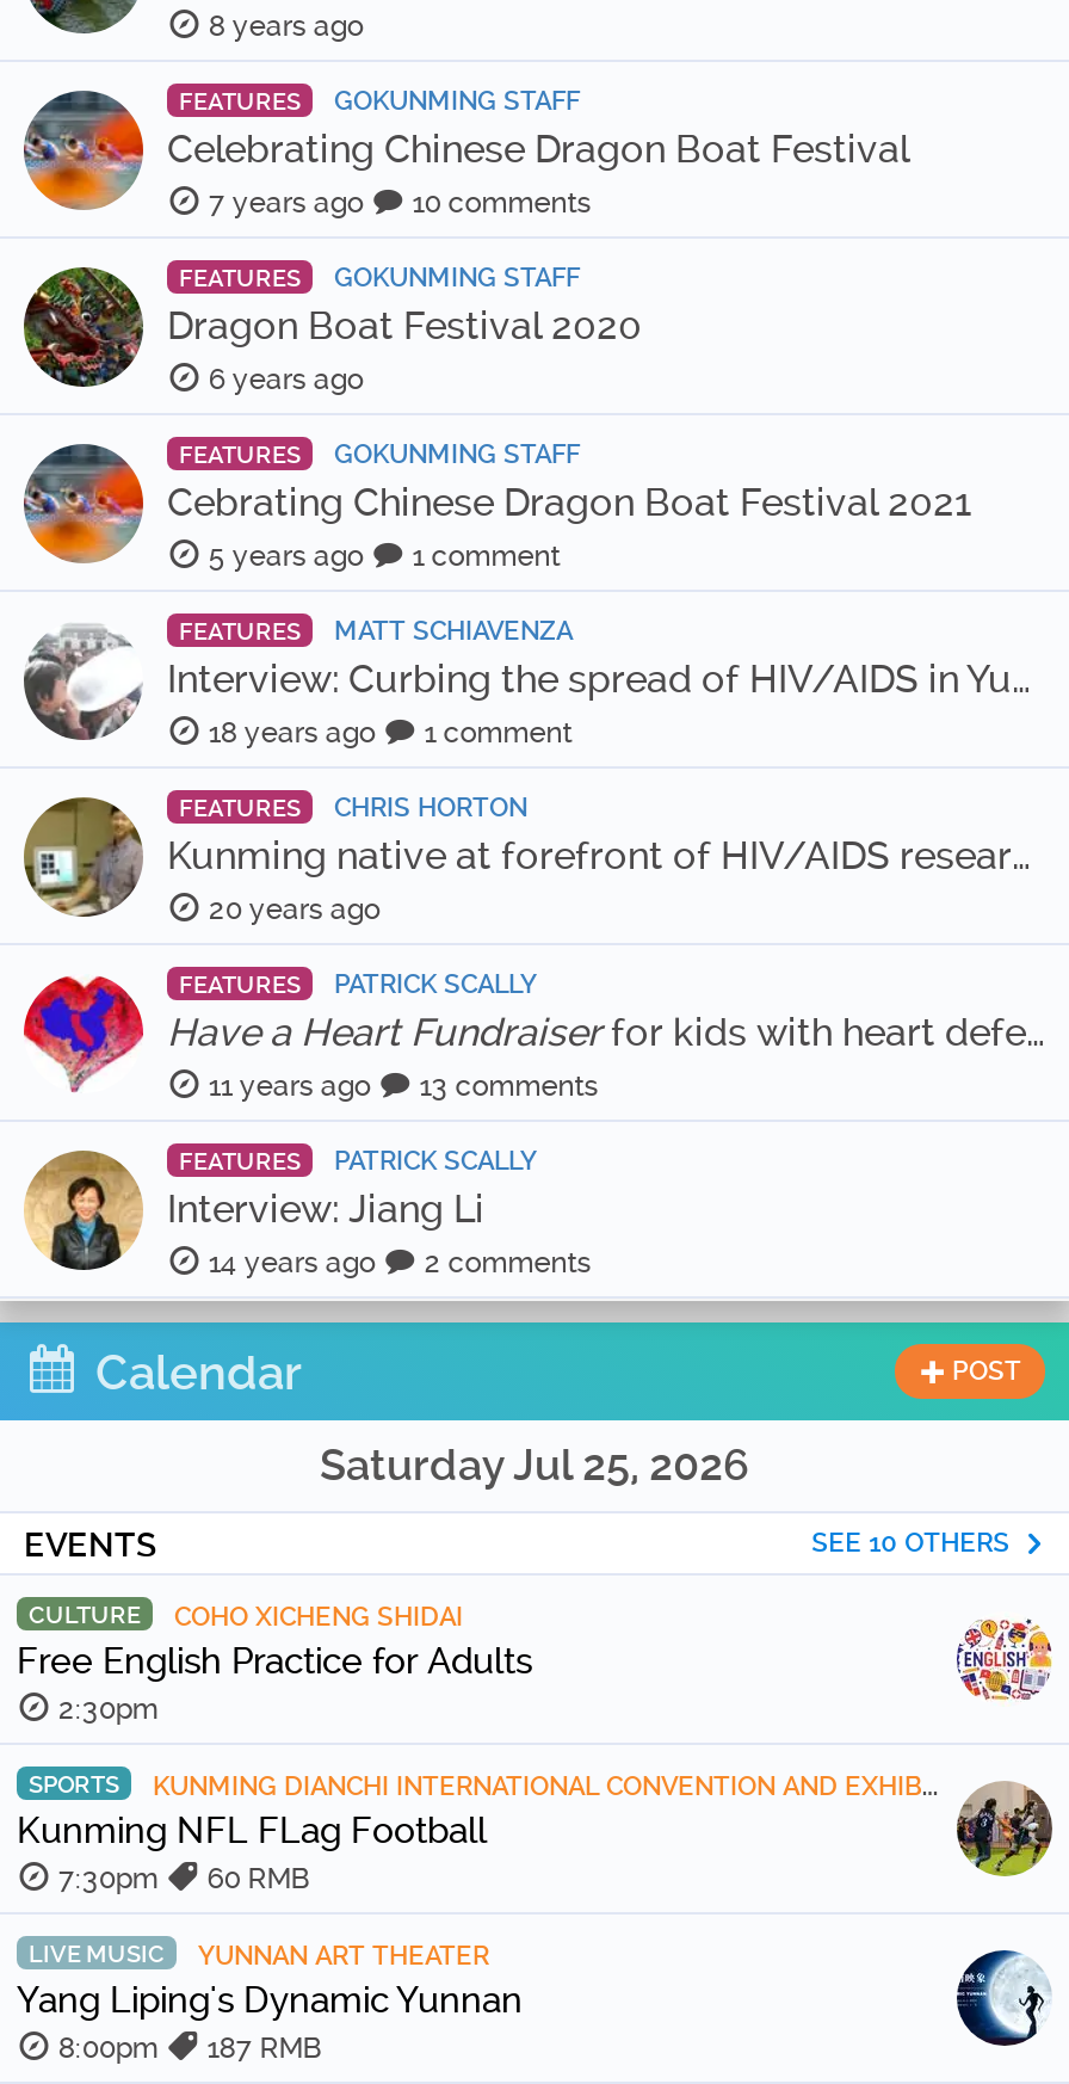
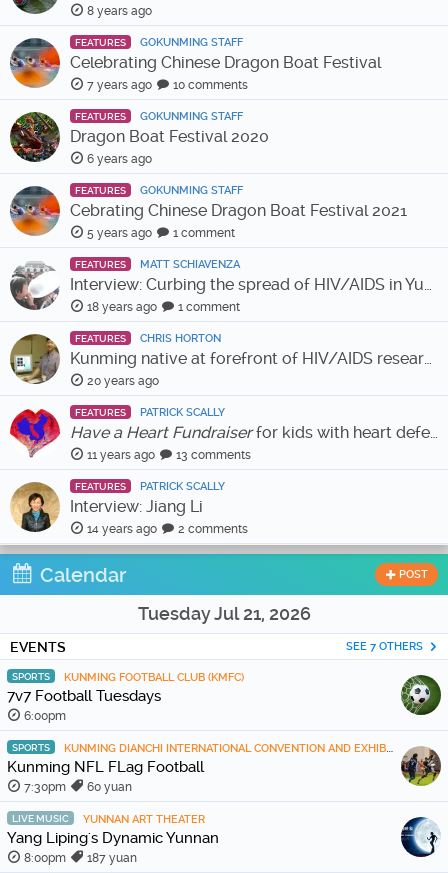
- Saturday Jul 25, 2026
+ Tuesday Jul 21, 2026

- SEE 10 OTHERS
+ SEE 7 OTHERS

- CULTURE
- COHO XICHENG SHIDAI
- Free English Practice for Adults
- 2:30pm
+ SPORTS
+ KUNMING FOOTBALL CLUB (KMFC)
+ 7v7 Football Tuesdays
+ 6:00pm

- [image]
+ [image]

- 7:30pm 60 RMB
+ 7:30pm 60 yuan

- 8:00pm 187 RMB
+ 8:00pm 187 yuan
